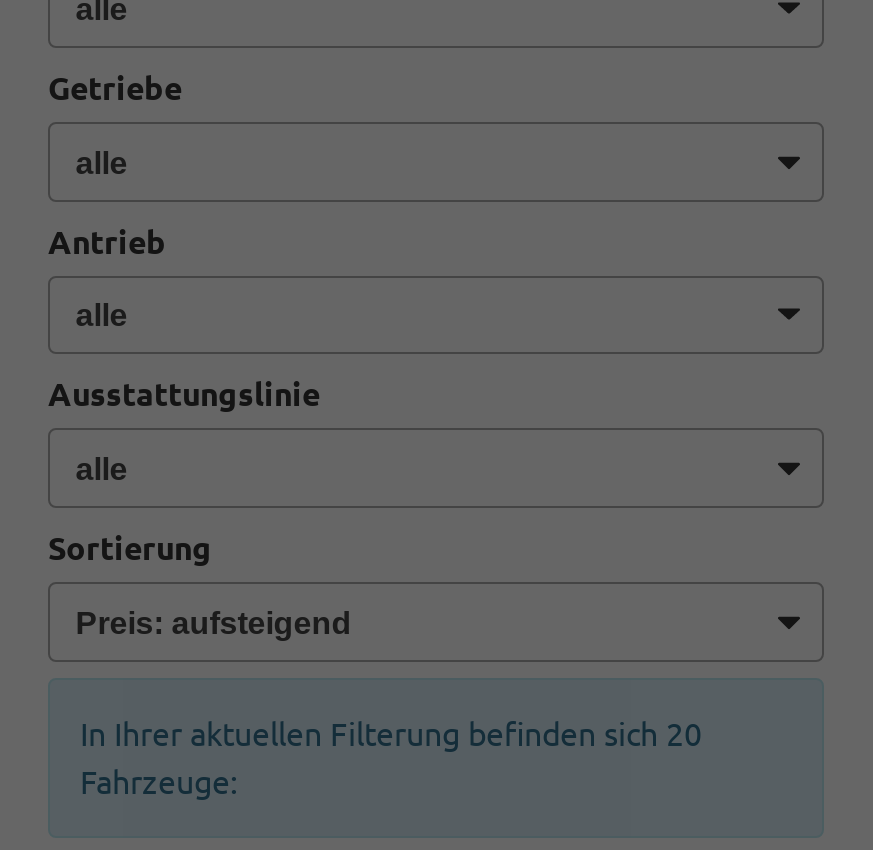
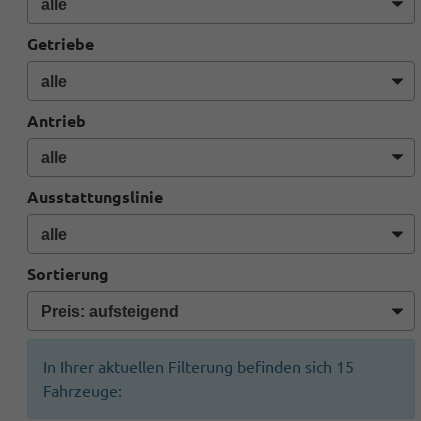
- In Ihrer aktuellen Filterung befinden sich 20
+ In Ihrer aktuellen Filterung befinden sich 15
